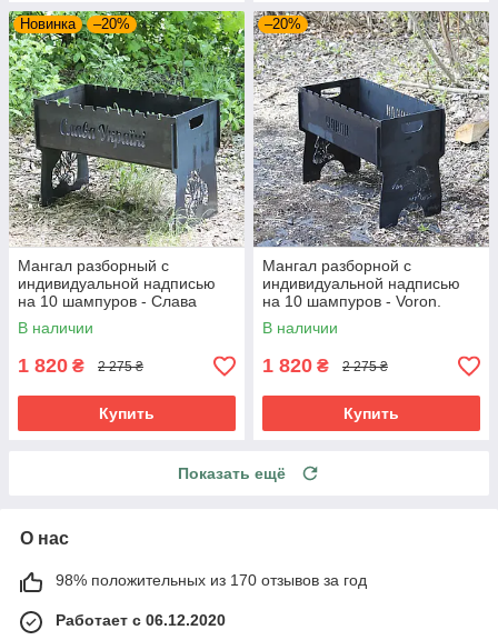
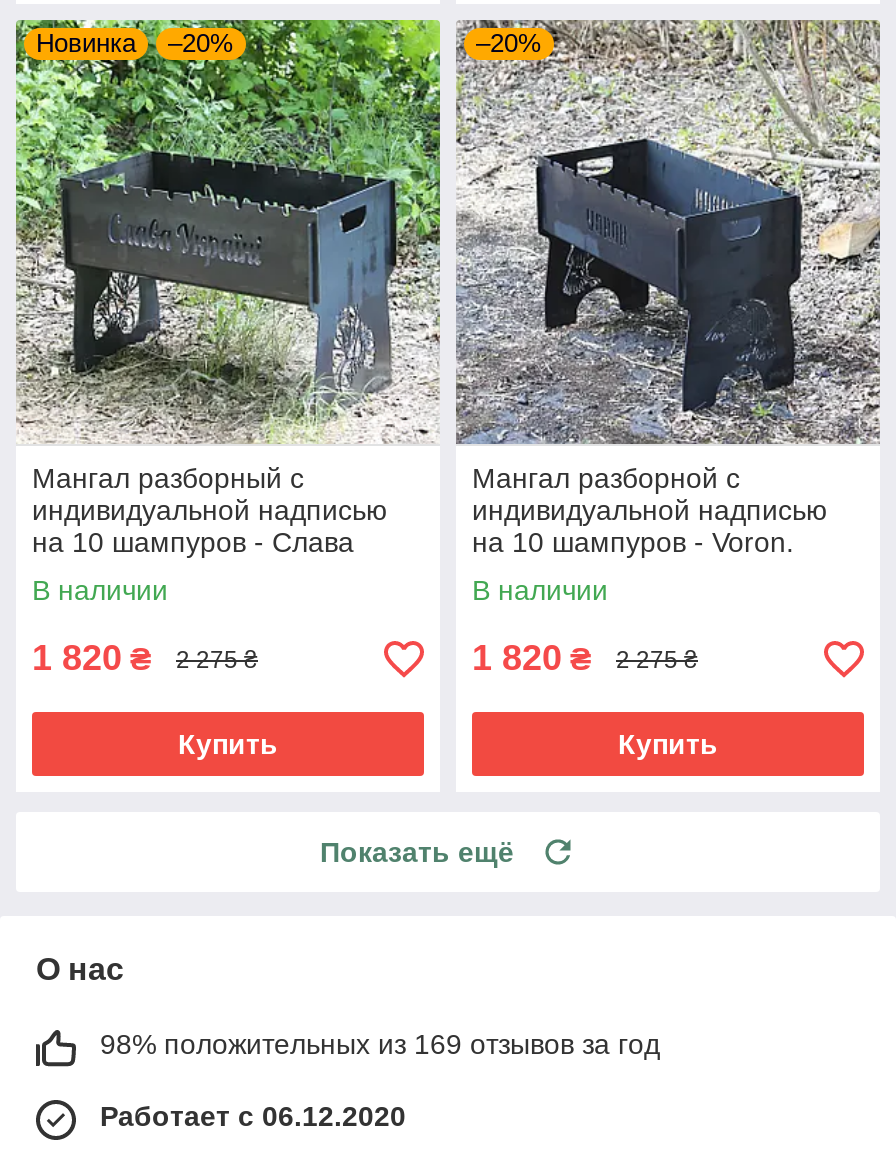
- 98% положительных из 170 отзывов за год
+ 98% положительных из 169 отзывов за год
